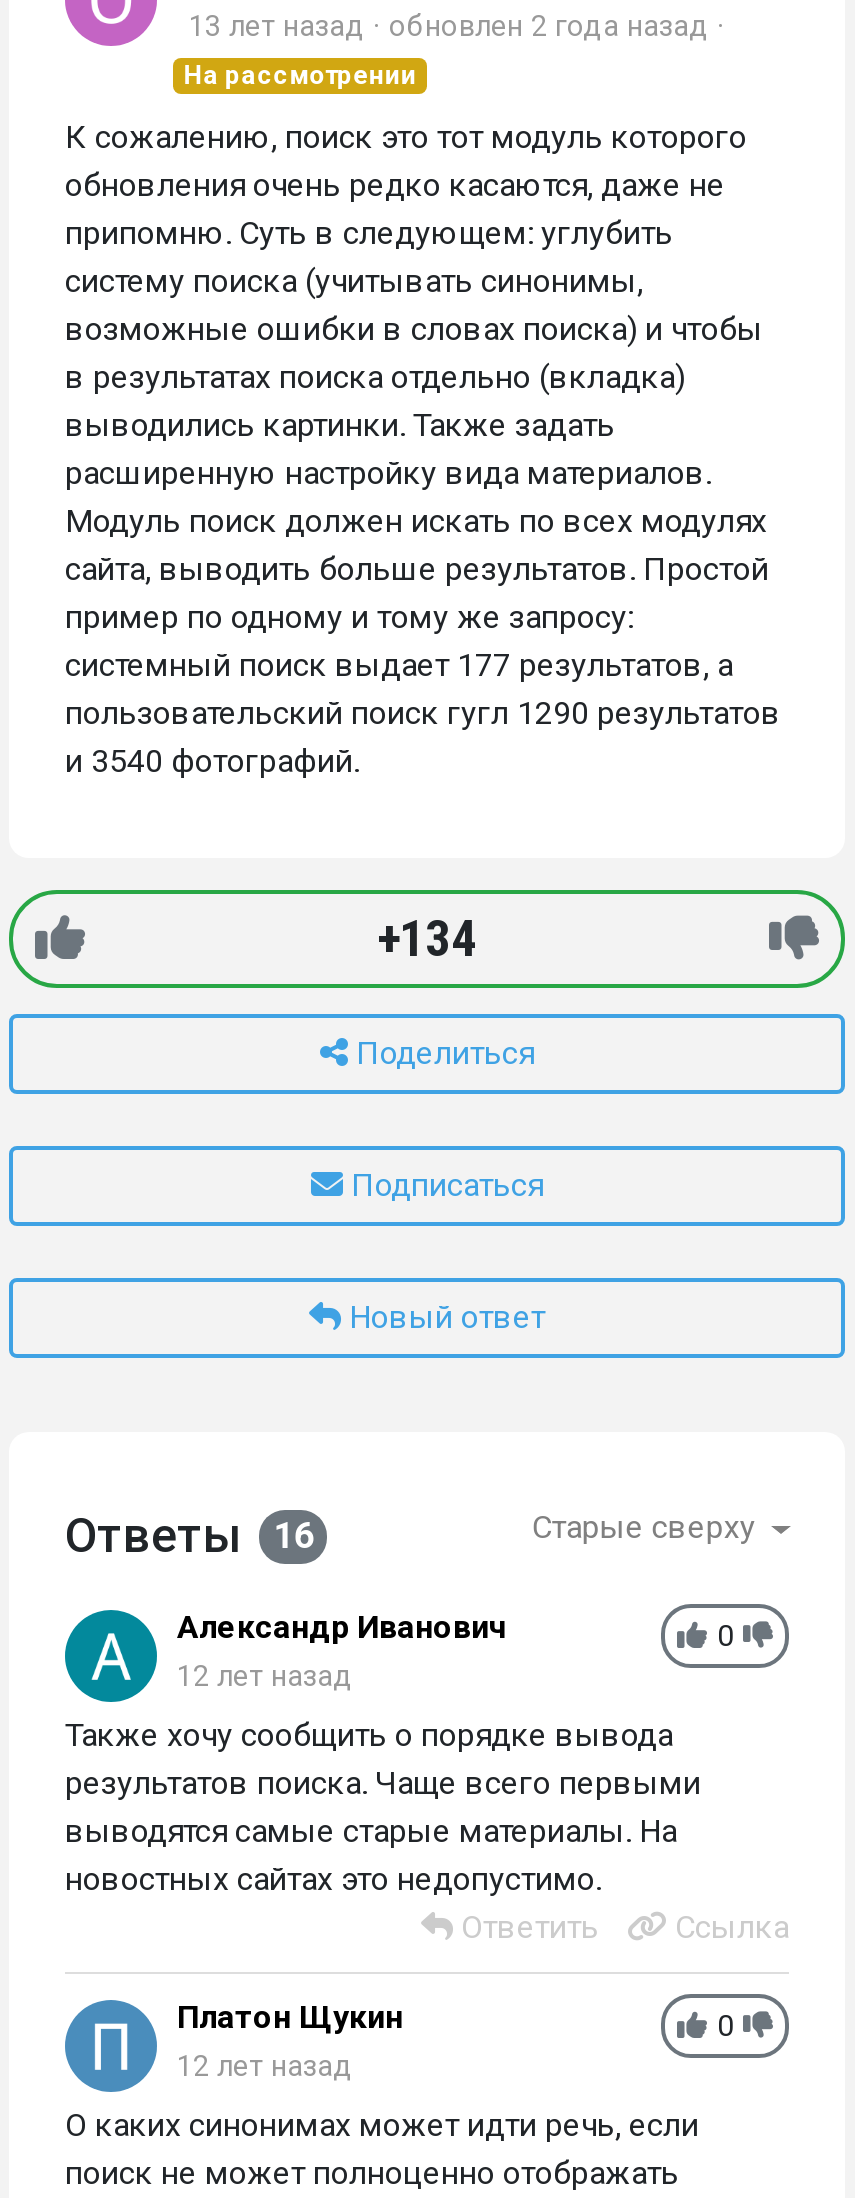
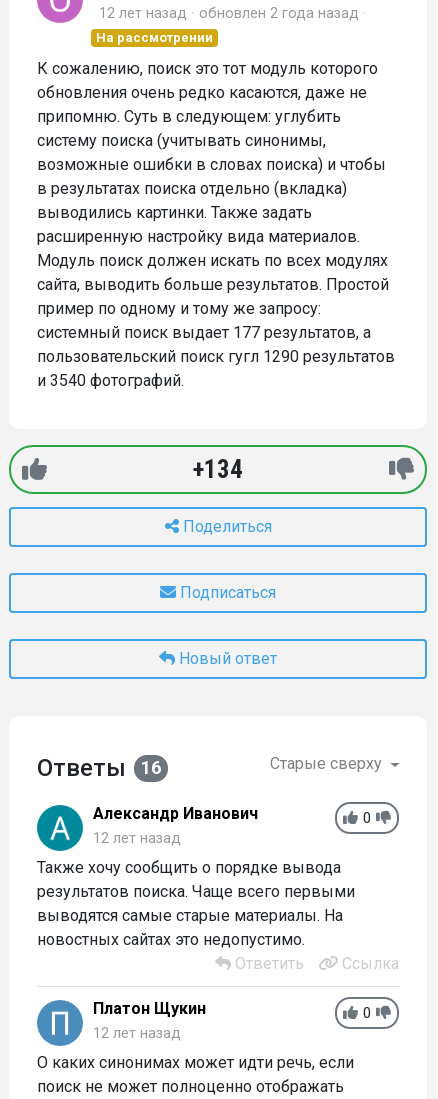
- 13 лет назад обновлен 2 года назад
+ 12 лет назад обновлен 2 года назад
